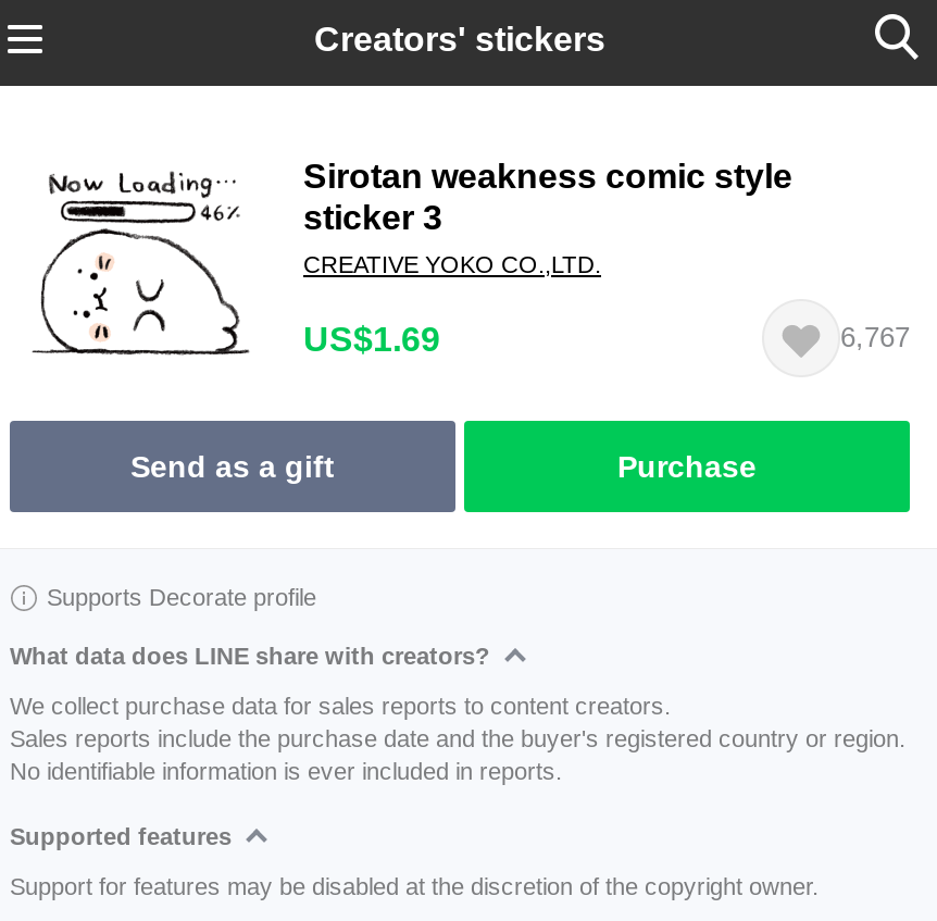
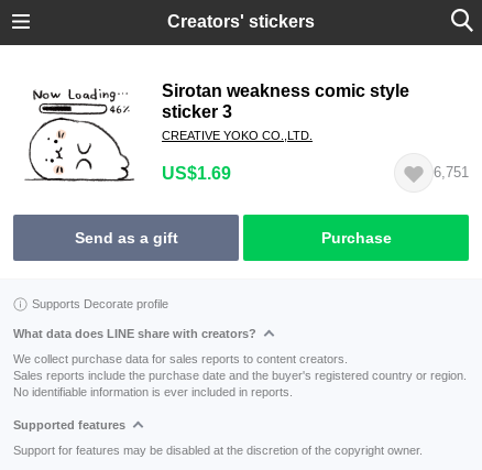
- 6,767
+ 6,751
